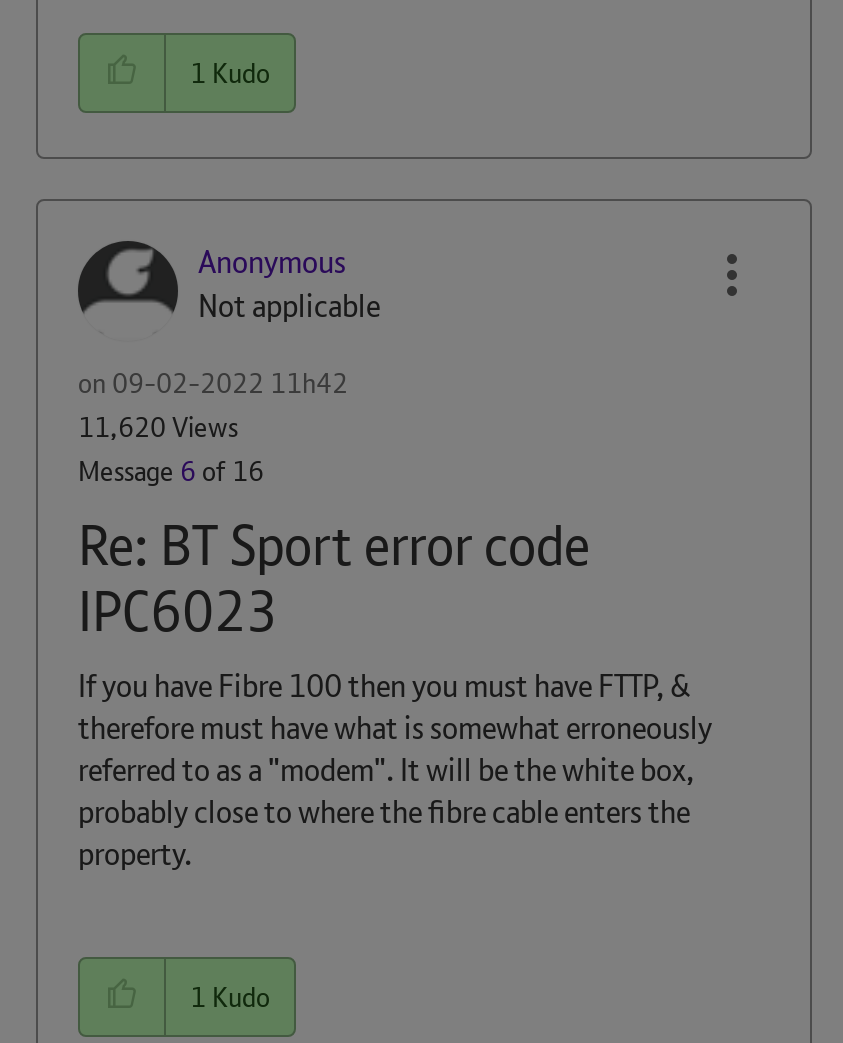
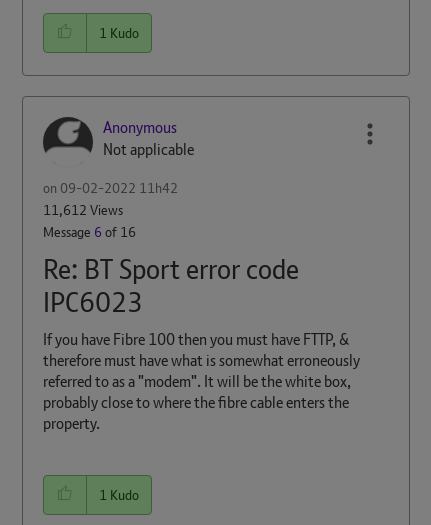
- 11,620 Views
+ 11,612 Views
